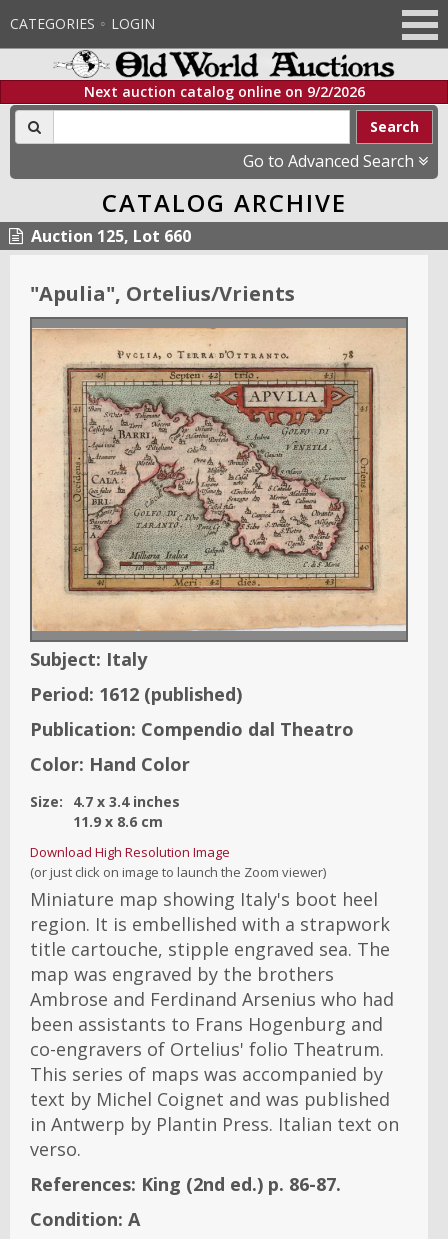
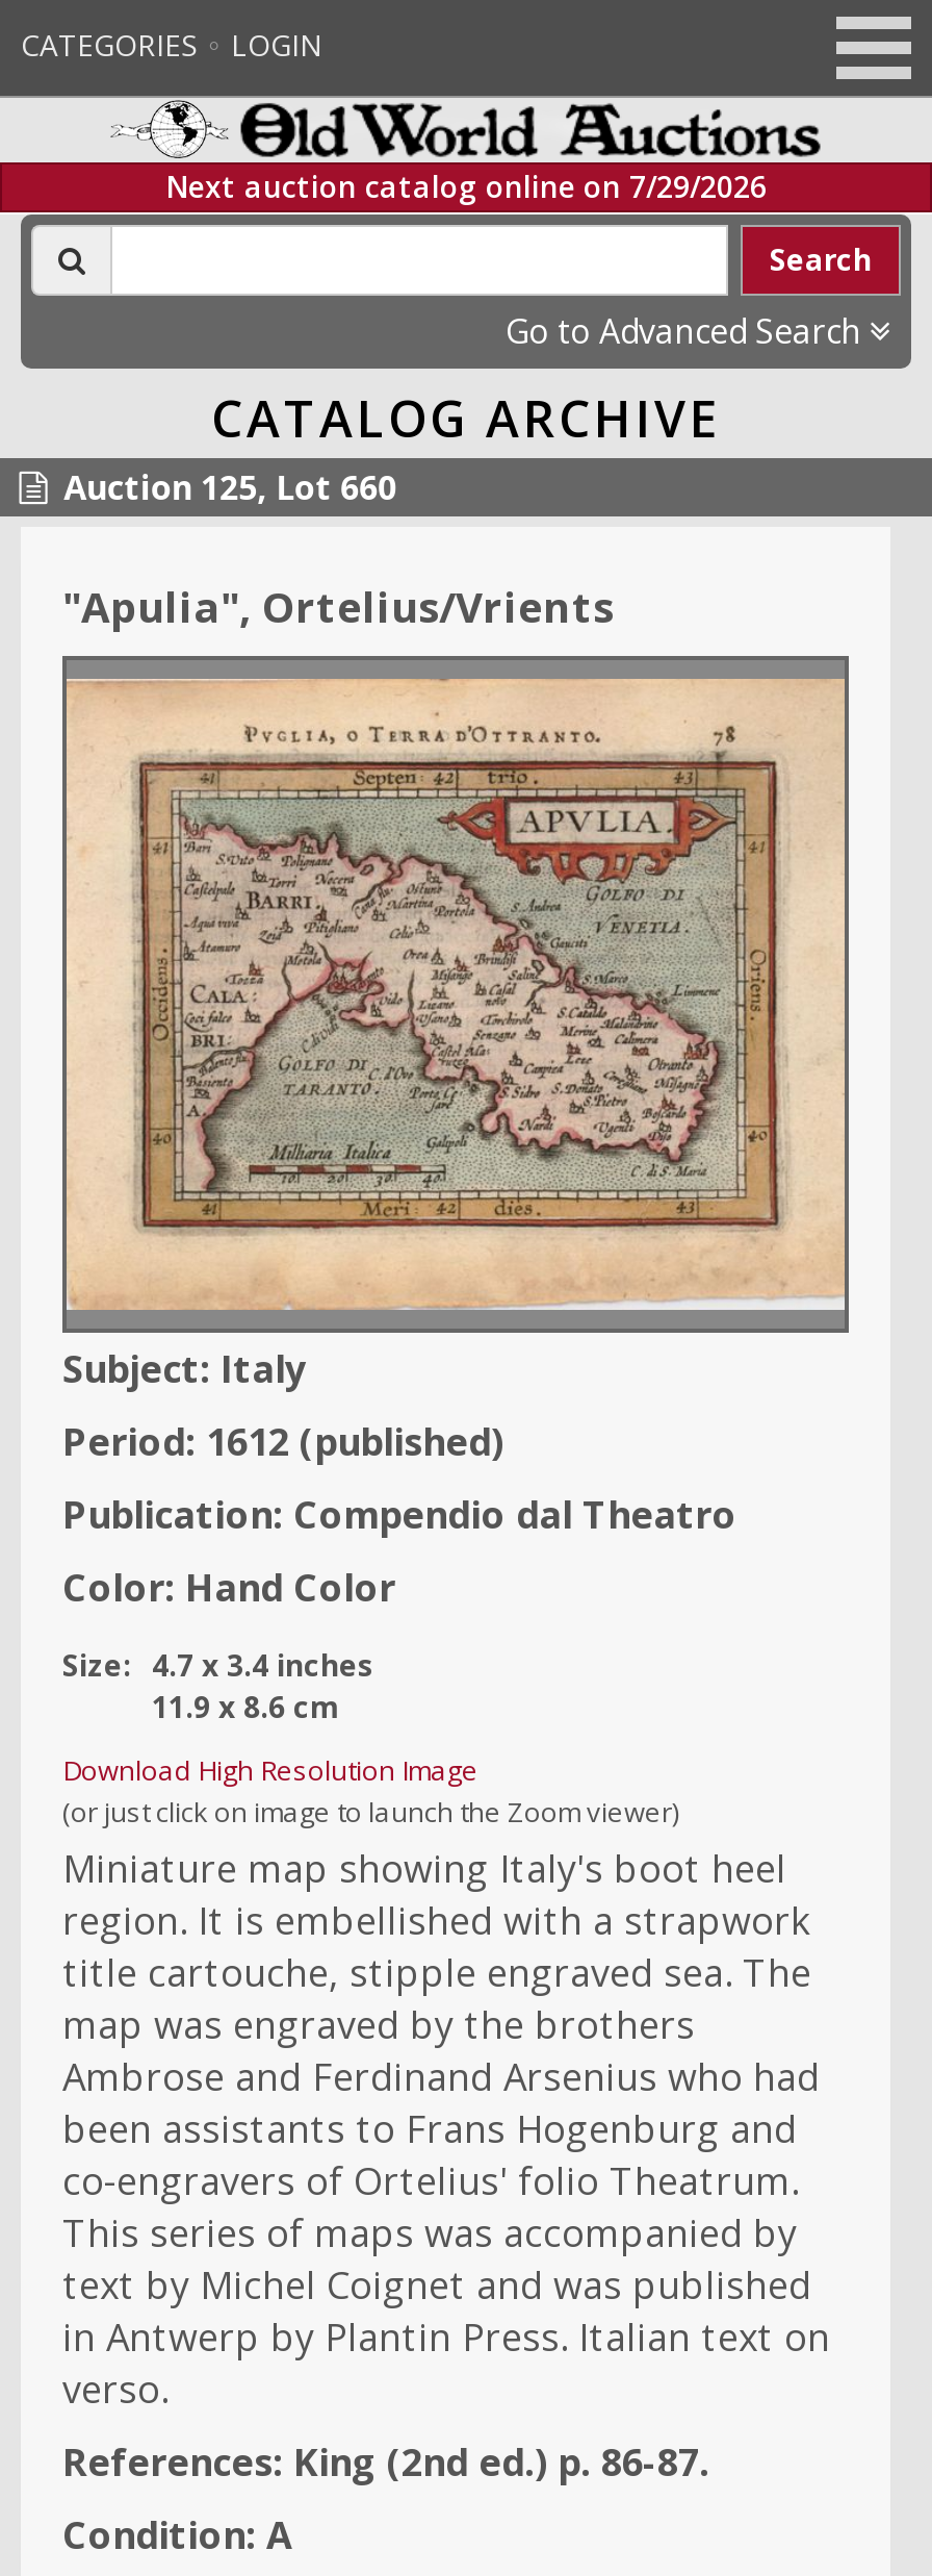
- Next auction catalog online on 9/2/2026
+ Next auction catalog online on 7/29/2026
